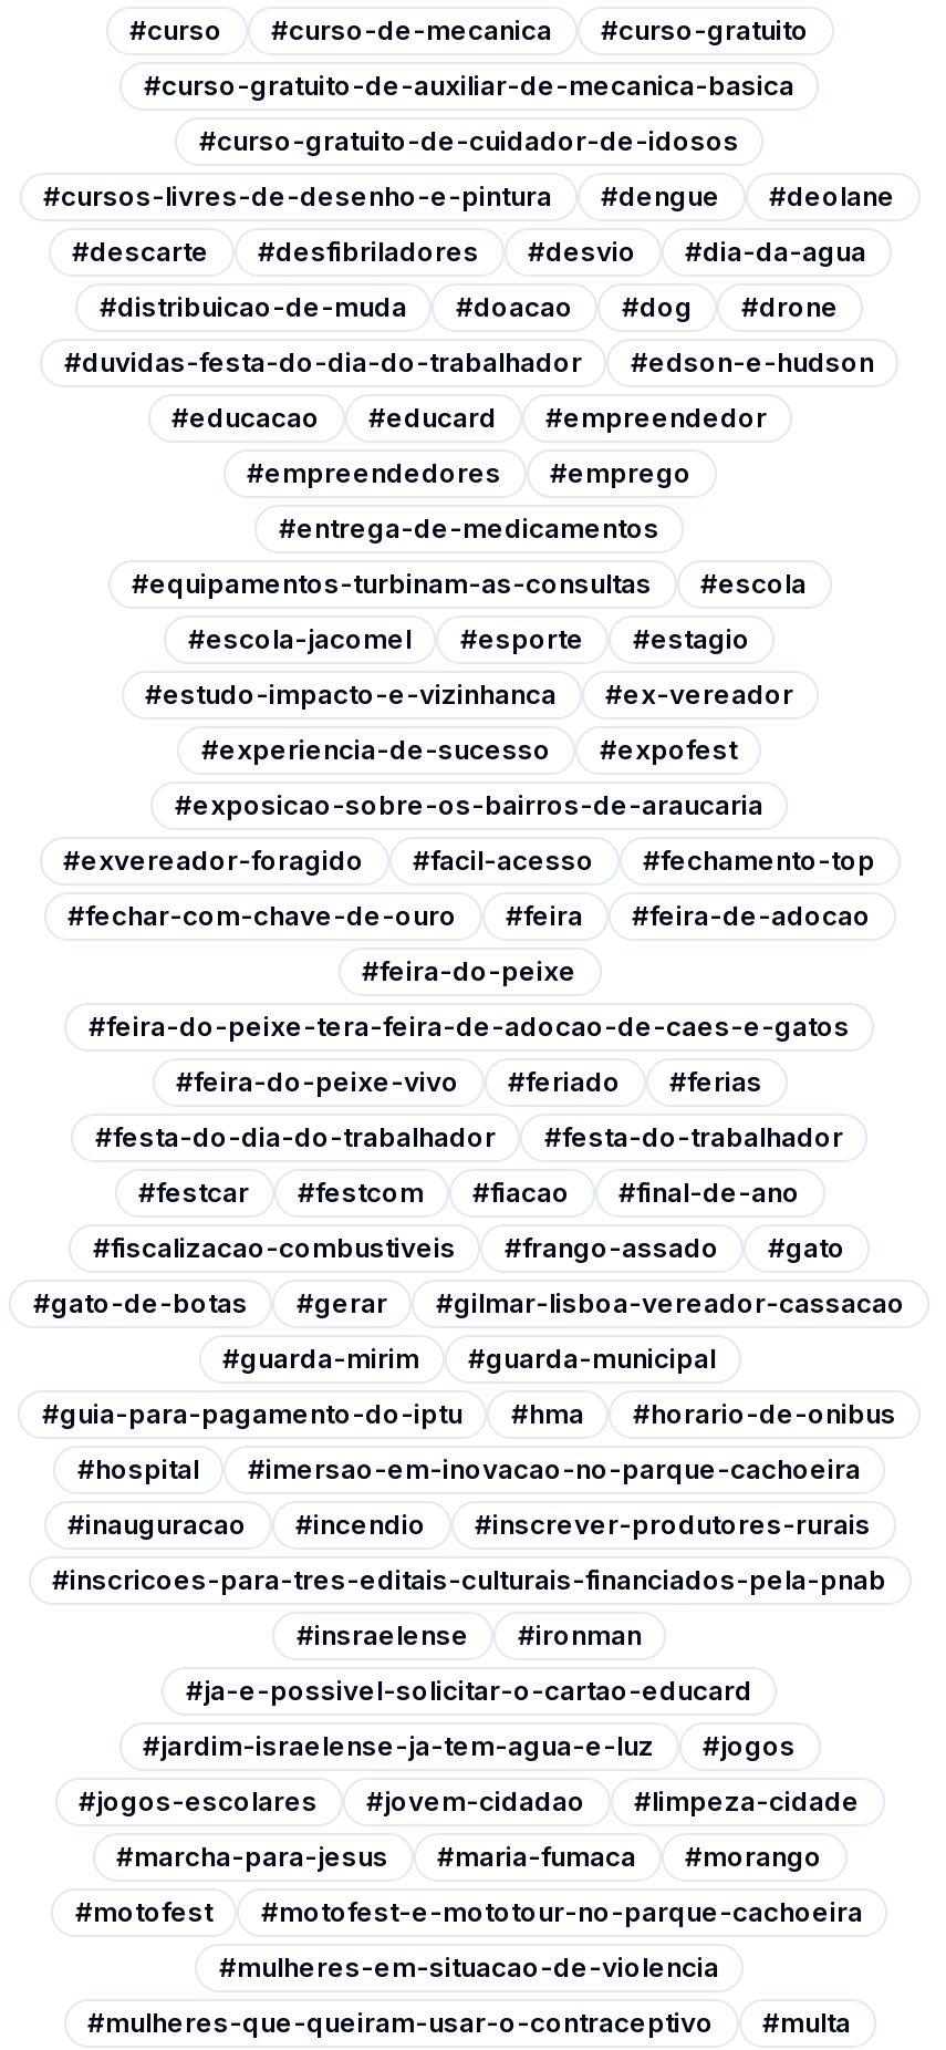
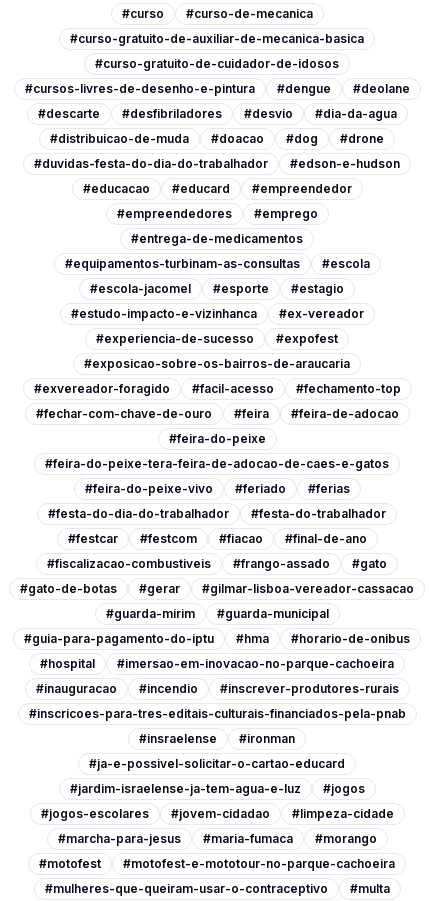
- #curso-gratuito

- #mulheres-em-situacao-de-violencia
